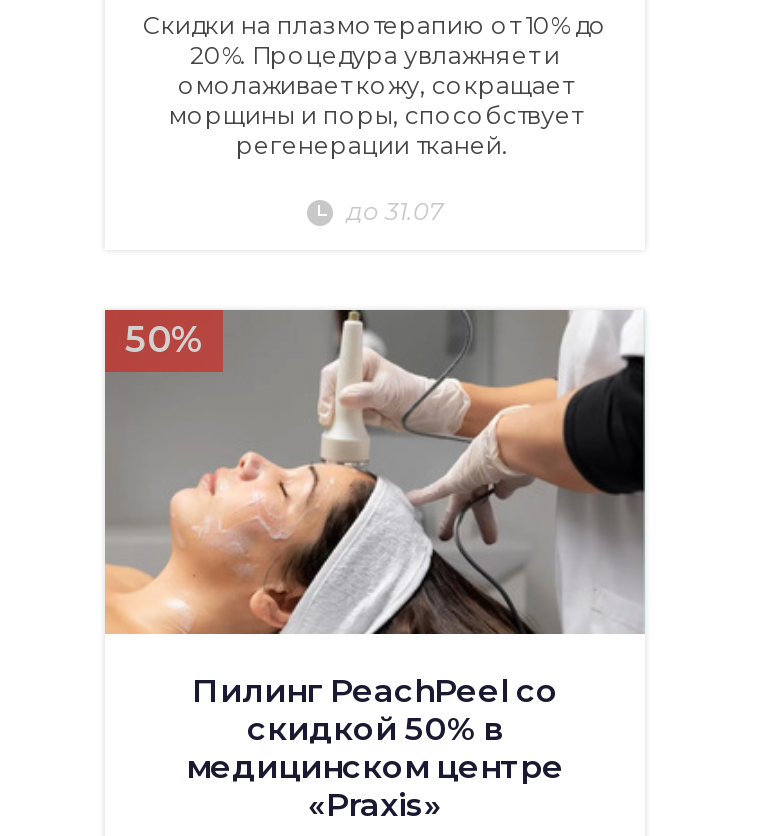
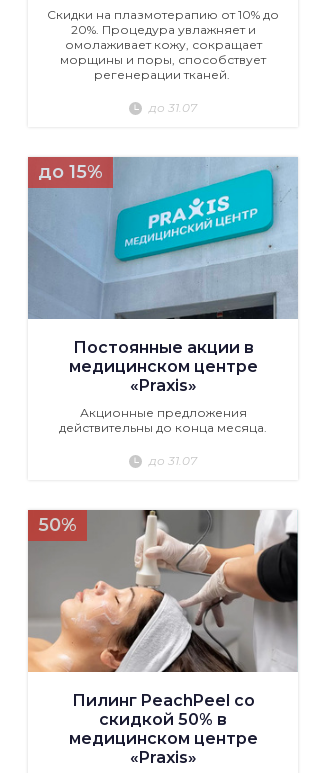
+ [image]
+ до 15%

+ Постоянные акции в
+ медицинском центре
+ «Praxis»
+ Акционные предложения
+ действительны до конца месяца.
+ до 31.07
